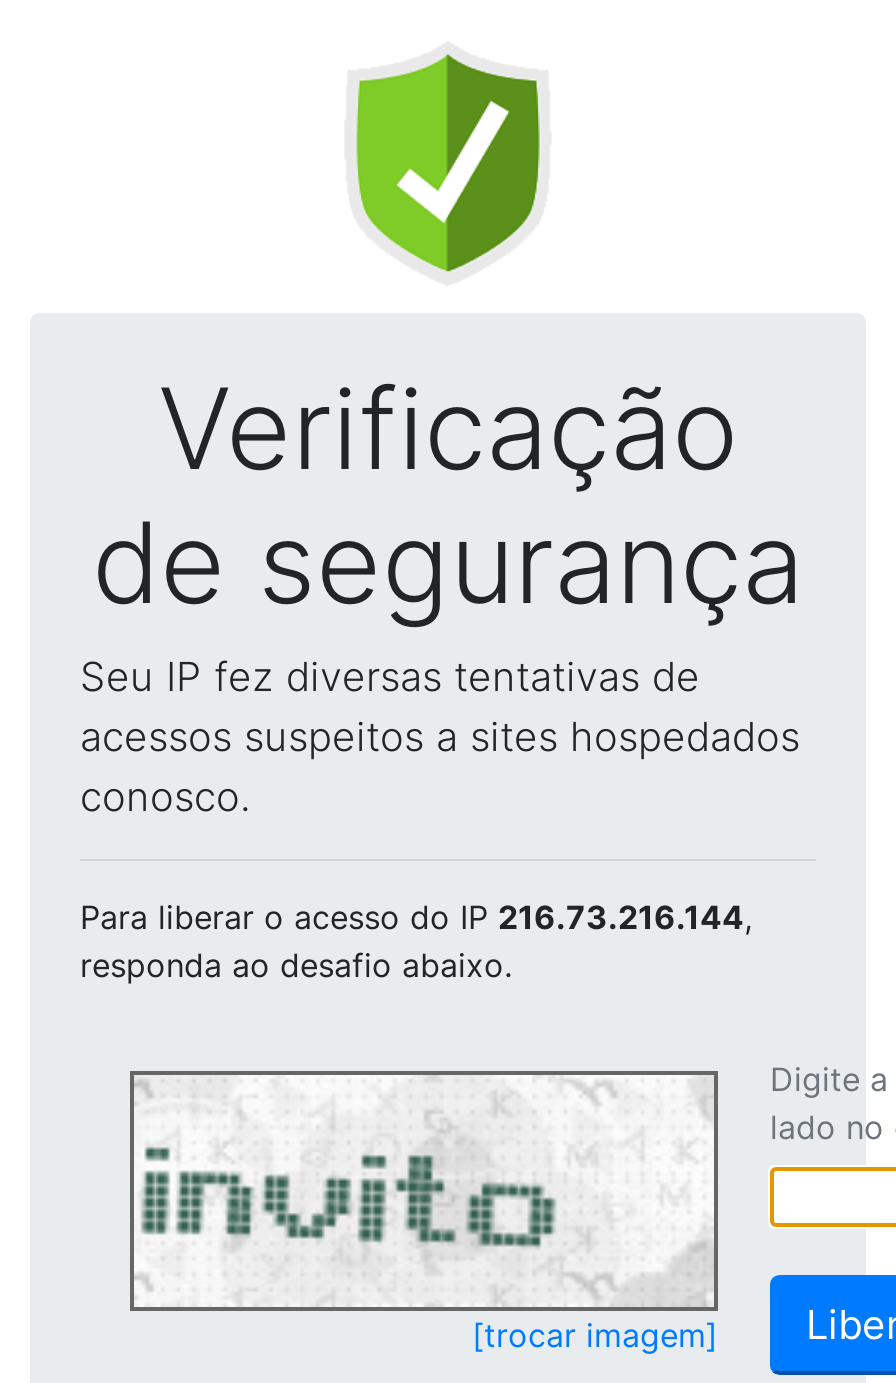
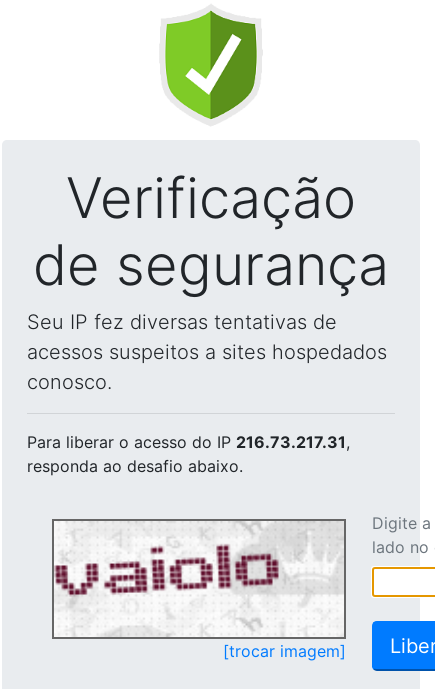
- Para liberar o acesso do IP 216.73.216.144,
+ Para liberar o acesso do IP 216.73.217.31,

- [image]
+ [image]
